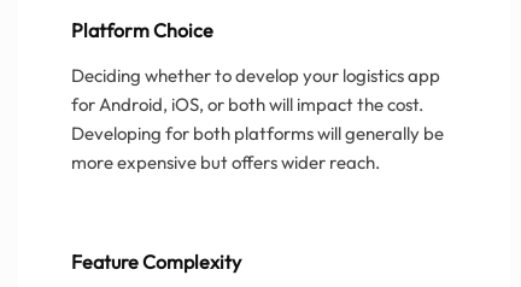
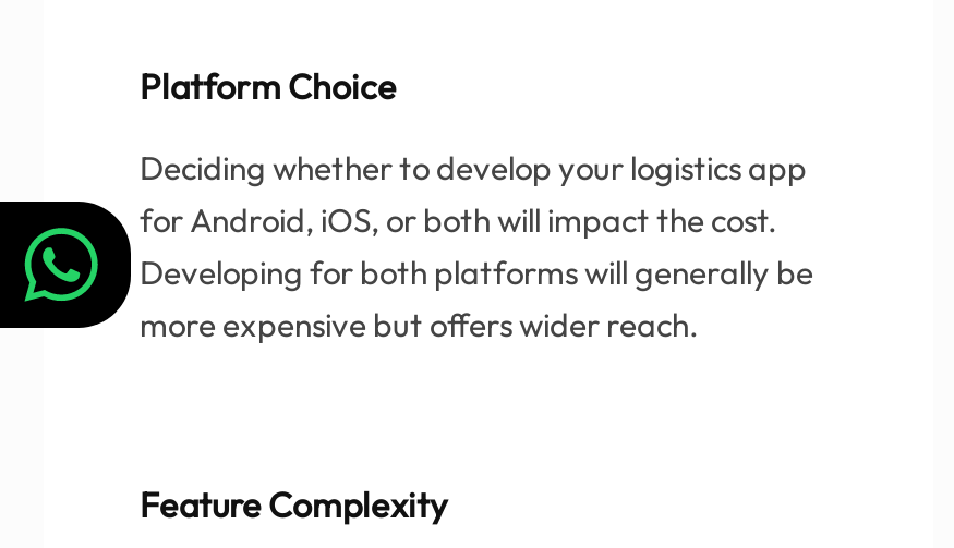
+ [image]
